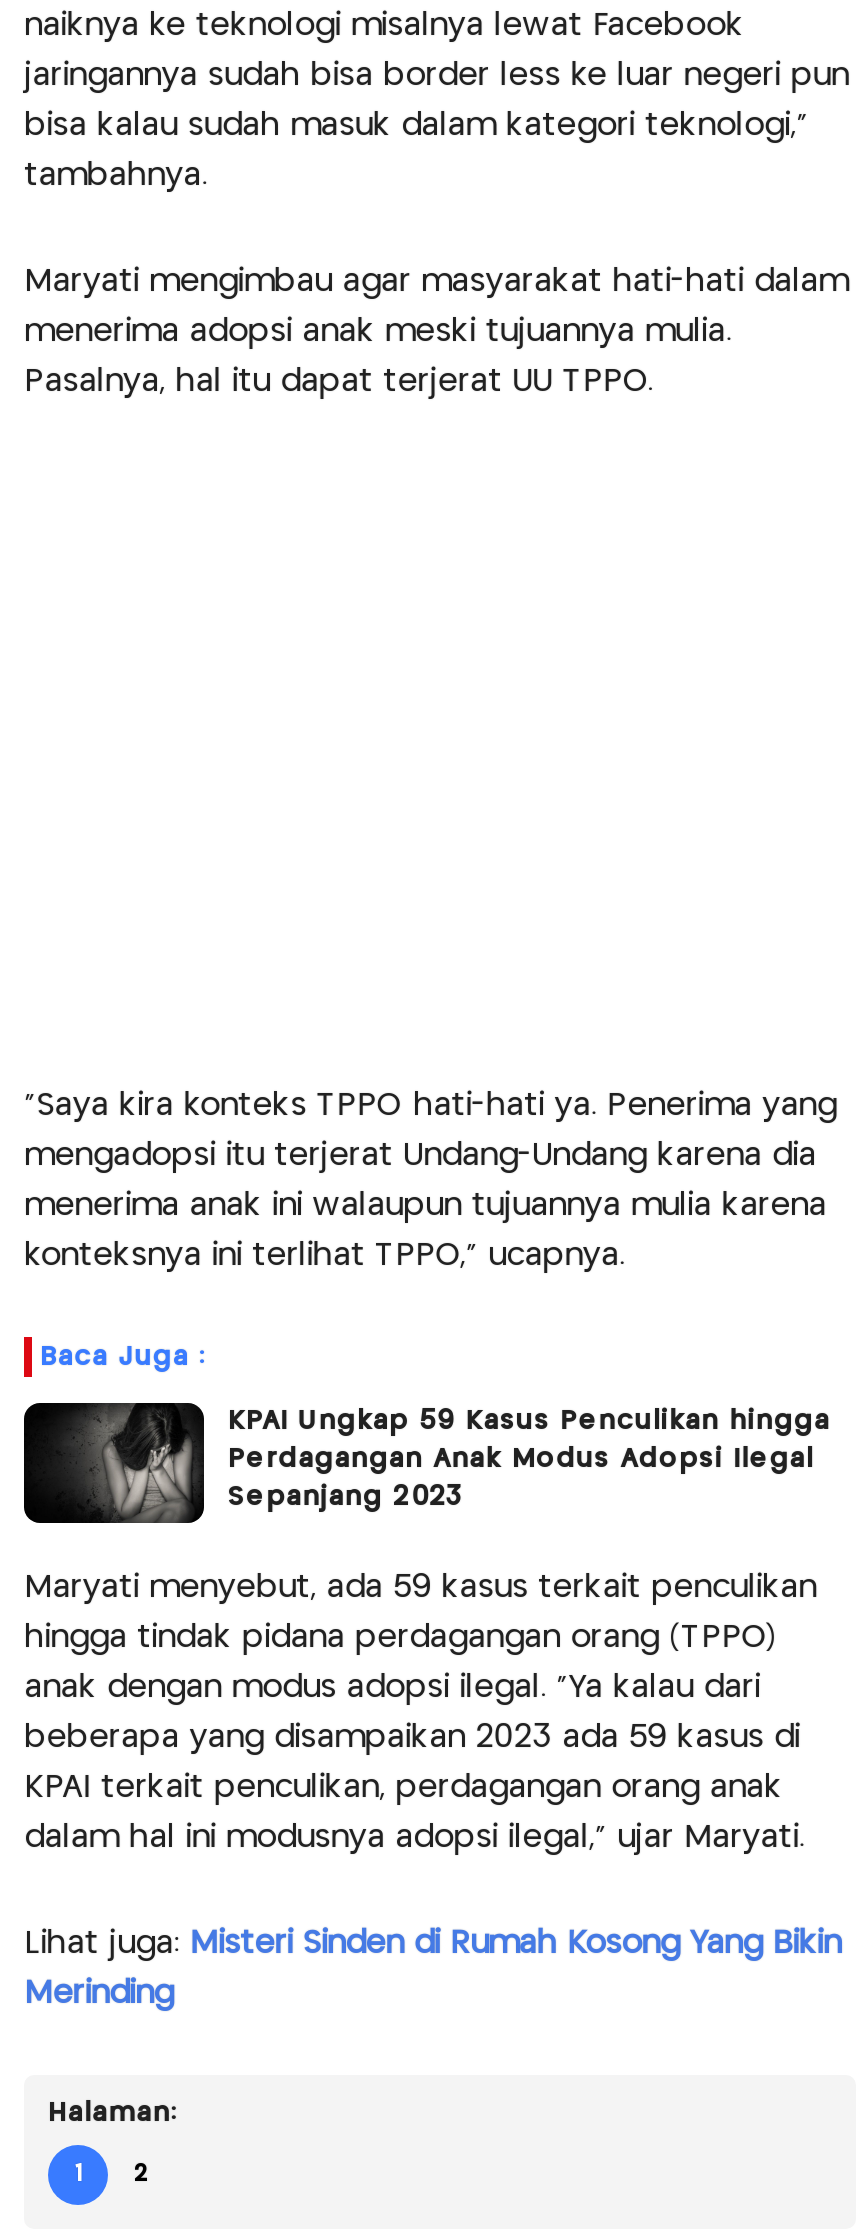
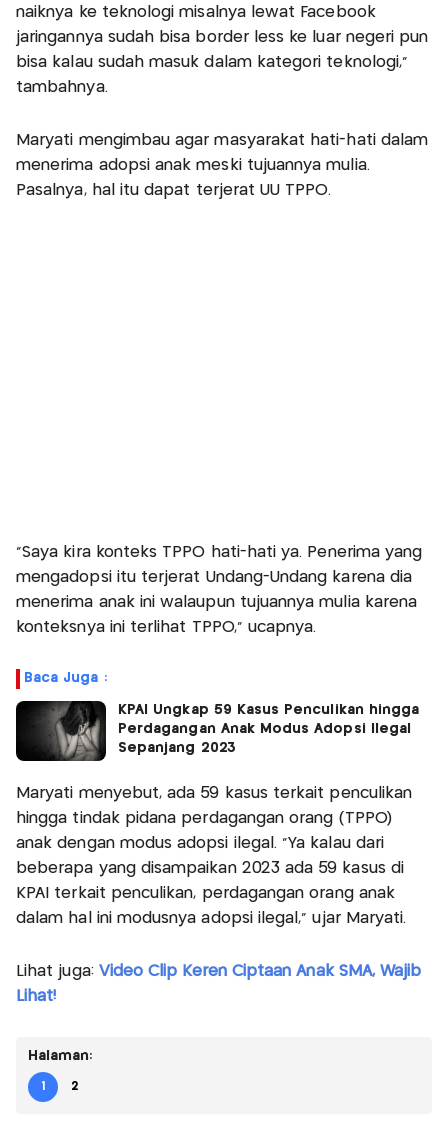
- Lihat juga: Misteri Sinden di Rumah Kosong Yang Bikin
+ Lihat juga: Video Clip Keren Ciptaan Anak SMA, Wajib

- Merinding
+ Lihat!
